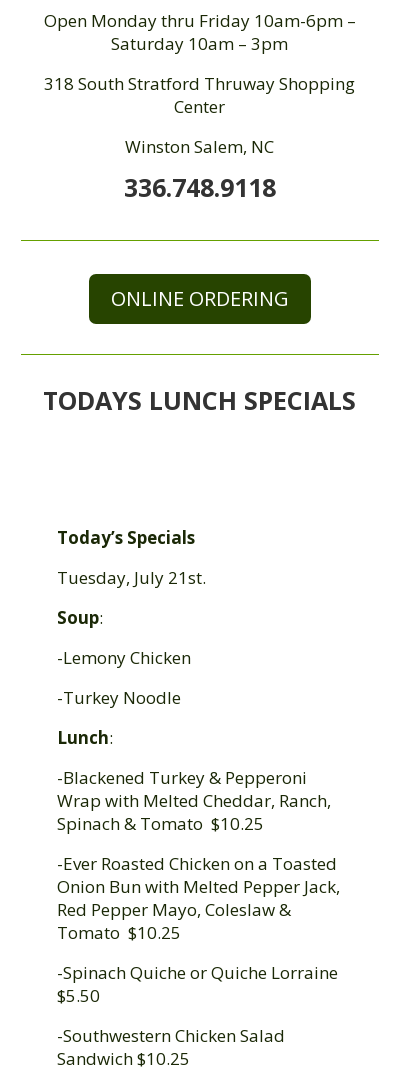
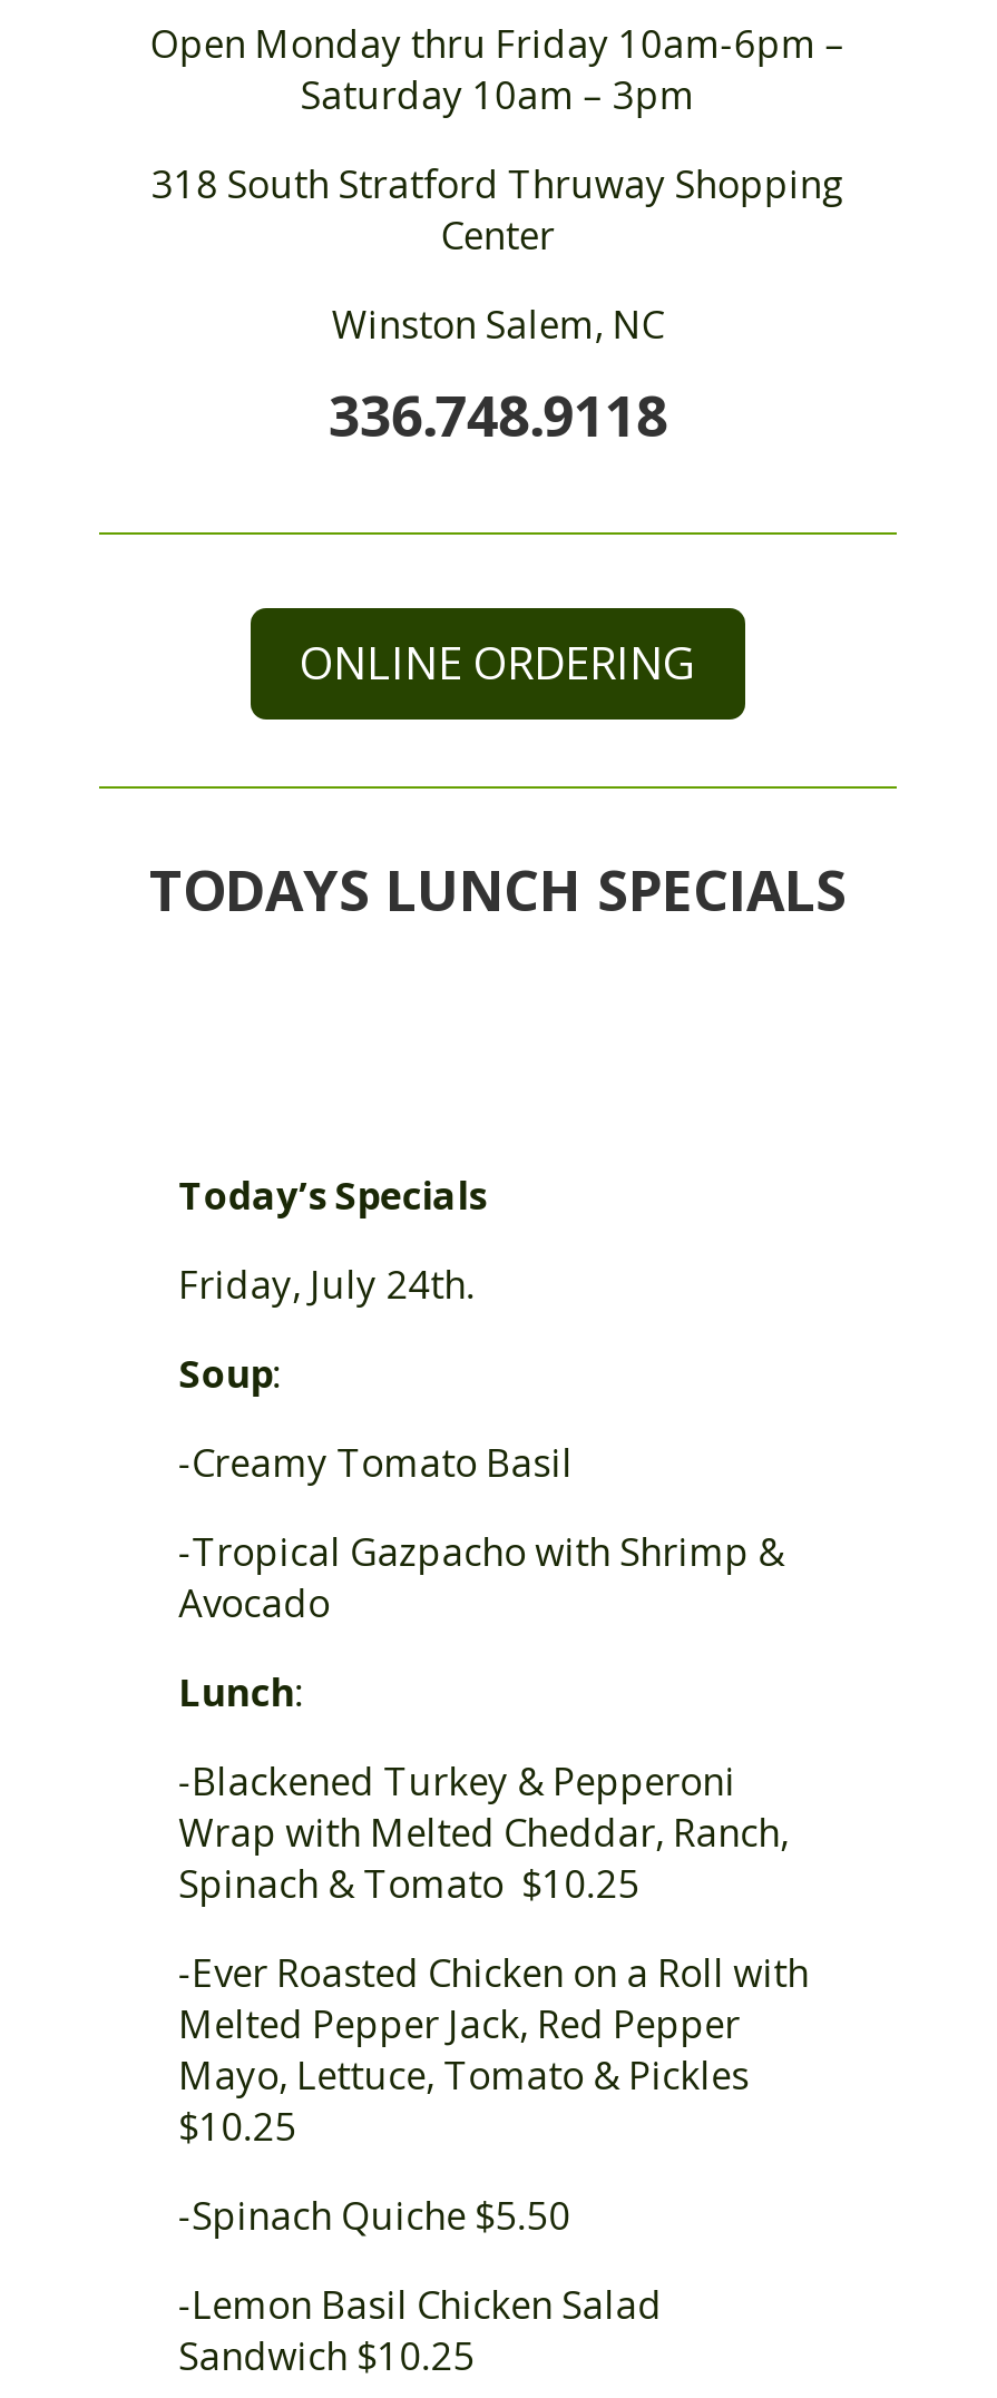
- Tuesday, July 21st.
+ Friday, July 24th.

- -Lemony Chicken
+ -Creamy Tomato Basil

- -Turkey Noodle
+ -Tropical Gazpacho with Shrimp &
+ Avocado

moved down: Lunch: | -Blackened Turkey & Pepperoni | Wrap with Melted Cheddar, Ranch, | Spinach & Tomato $10.25

- -Ever Roasted Chicken on a Toasted
- Onion Bun with Melted Pepper Jack,
- Red Pepper Mayo, Coleslaw &
- Tomato $10.25
+ -Ever Roasted Chicken on a Roll with
+ Melted Pepper Jack, Red Pepper
+ Mayo, Lettuce, Tomato & Pickles
+ $10.25

- -Spinach Quiche or Quiche Lorraine
- $5.50
+ -Spinach Quiche $5.50

- -Southwestern Chicken Salad
+ -Lemon Basil Chicken Salad
